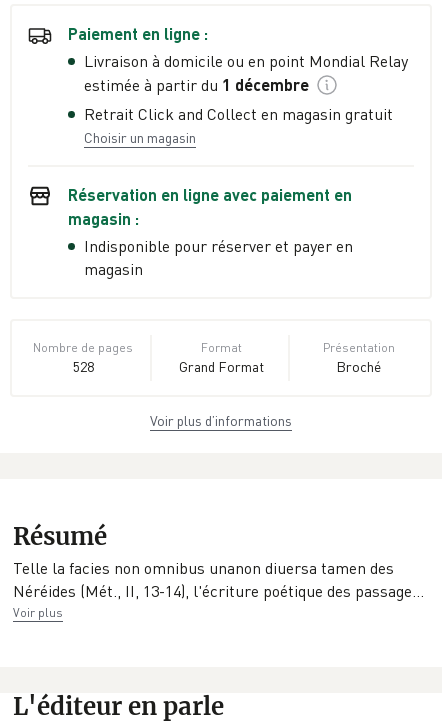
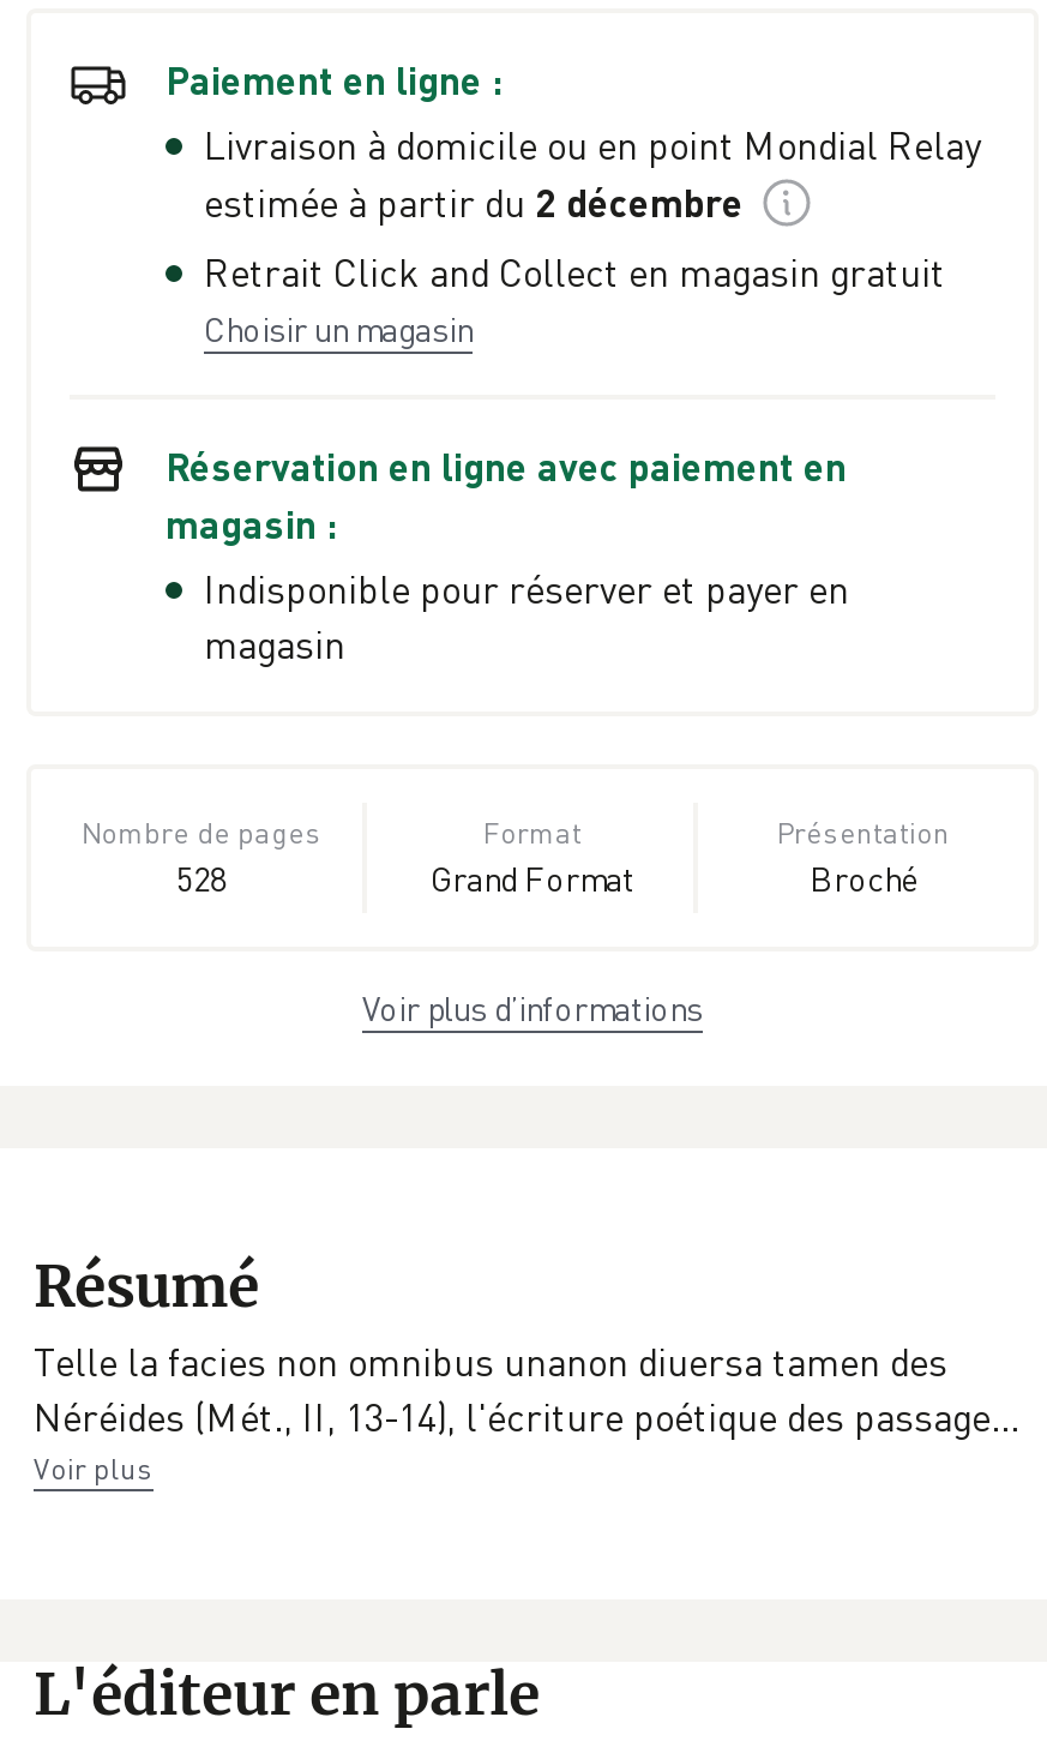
- estimée à partir du 1 décembre
+ estimée à partir du 2 décembre
